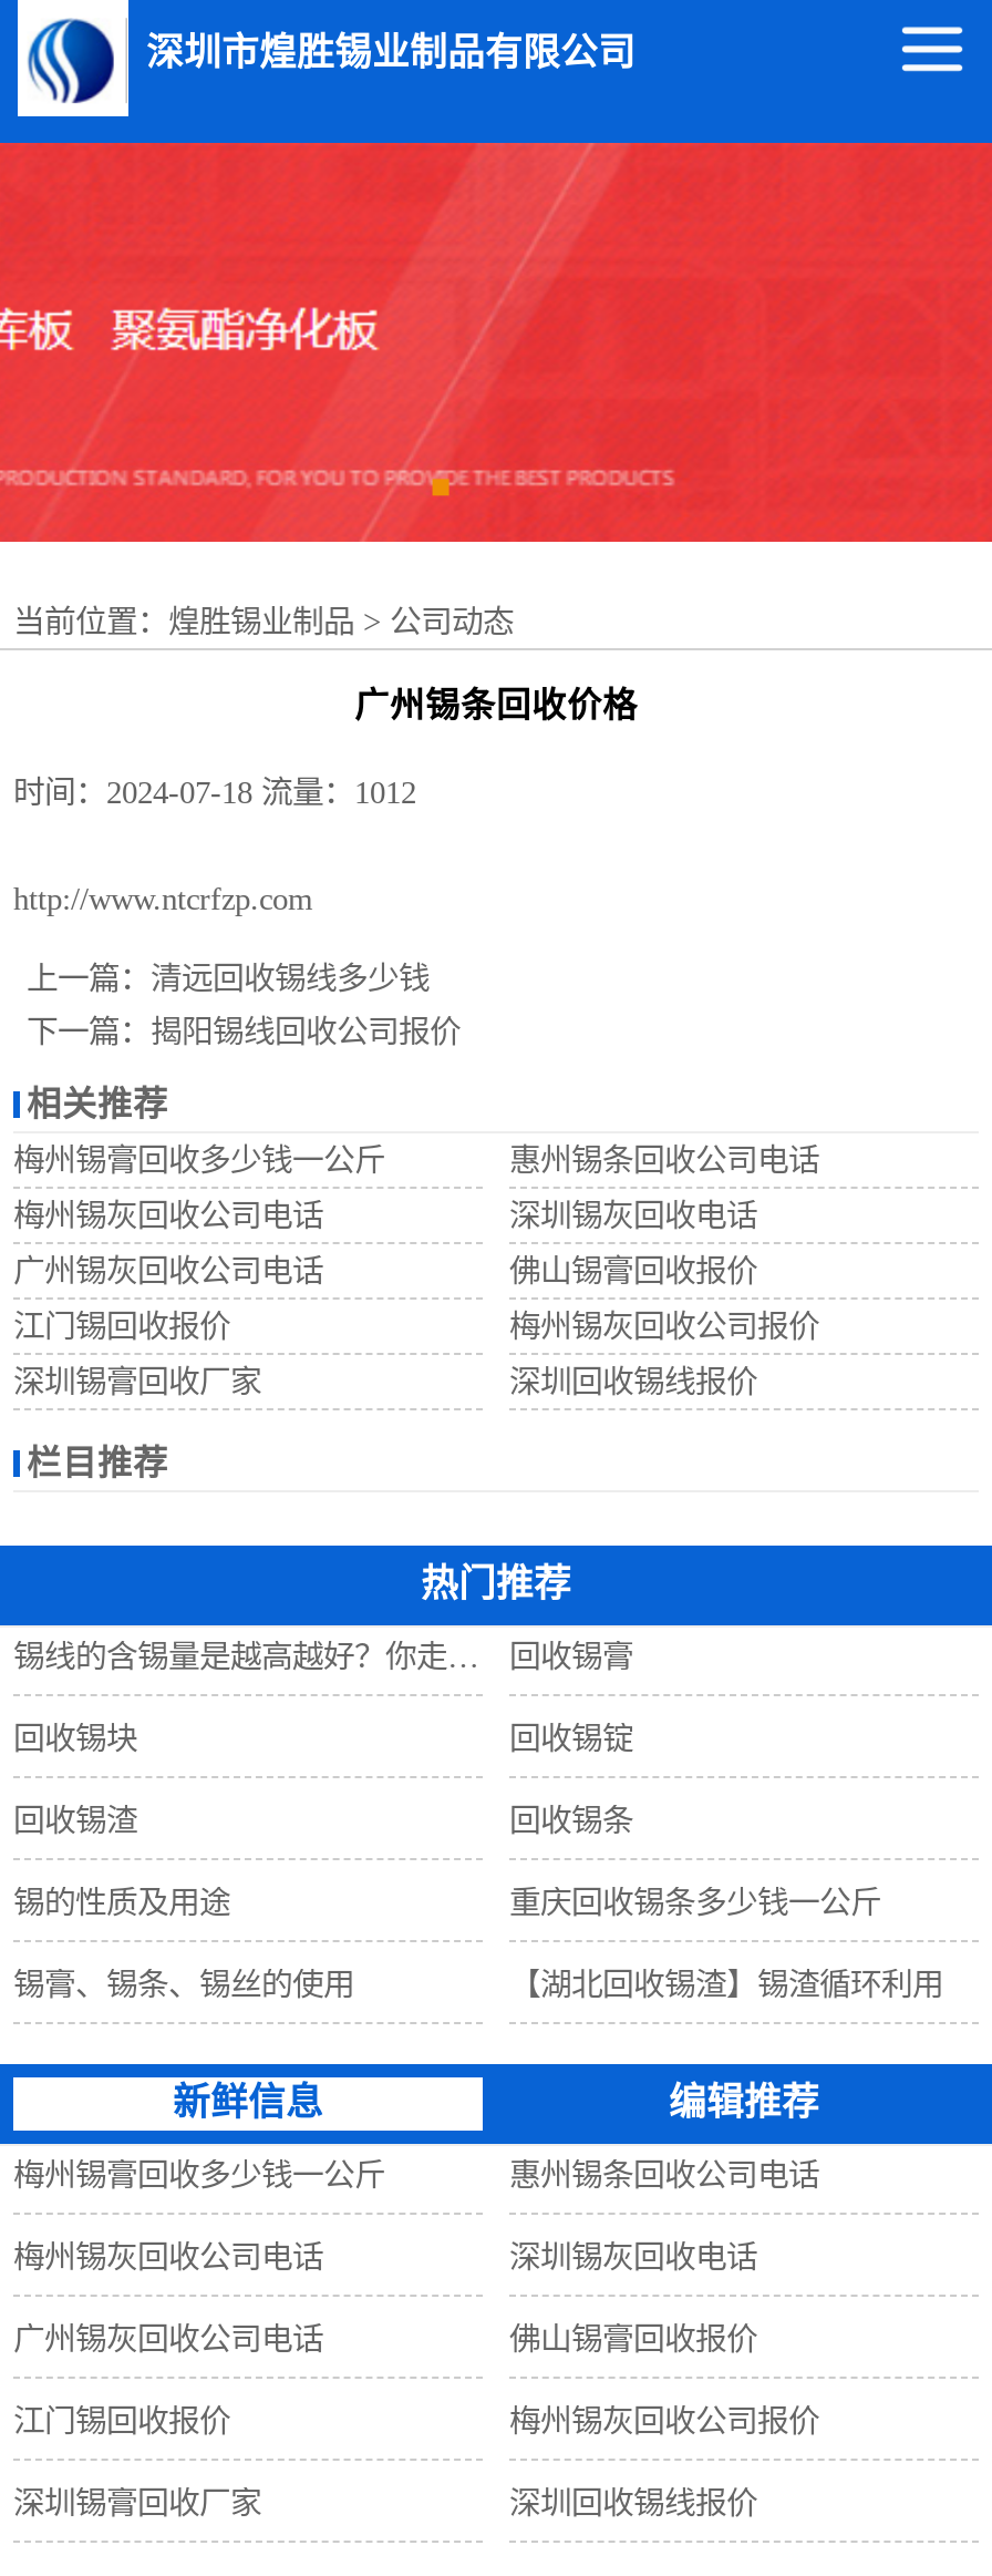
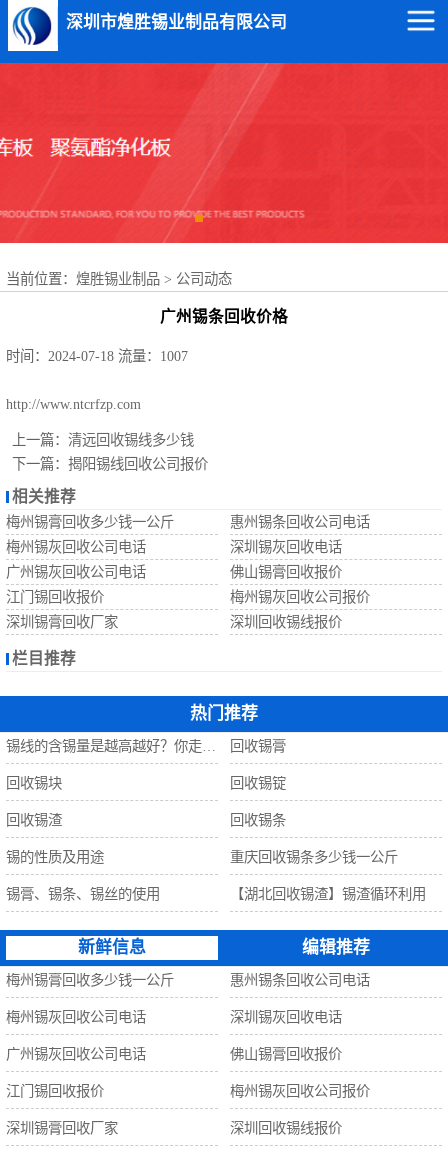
- 时间：2024-07-18 流量：1012
+ 时间：2024-07-18 流量：1007
